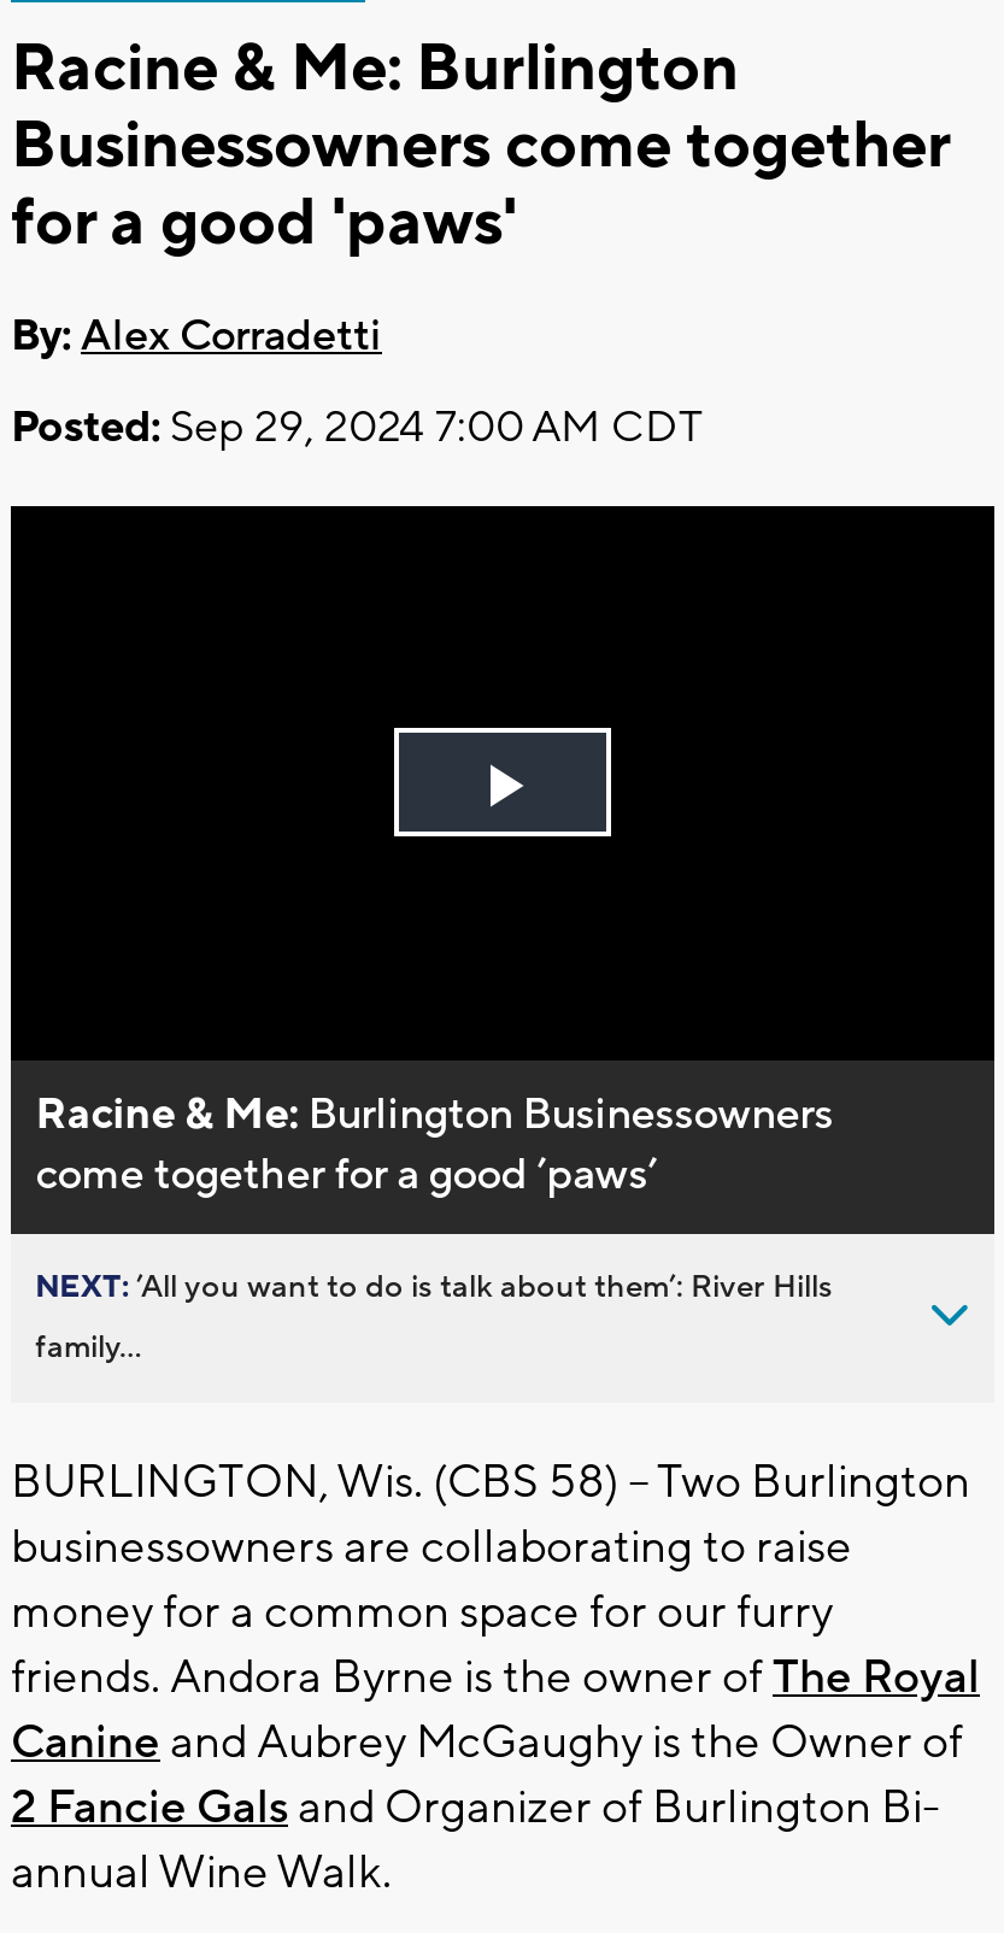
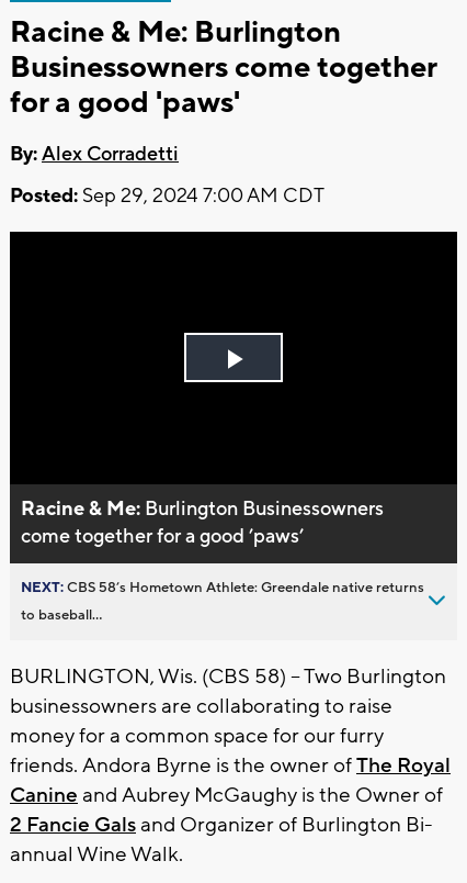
- NEXT: ’All you want to do is talk about them’: River Hills
+ NEXT: CBS 58’s Hometown Athlete: Greendale native returns

- family...
+ to baseball...
